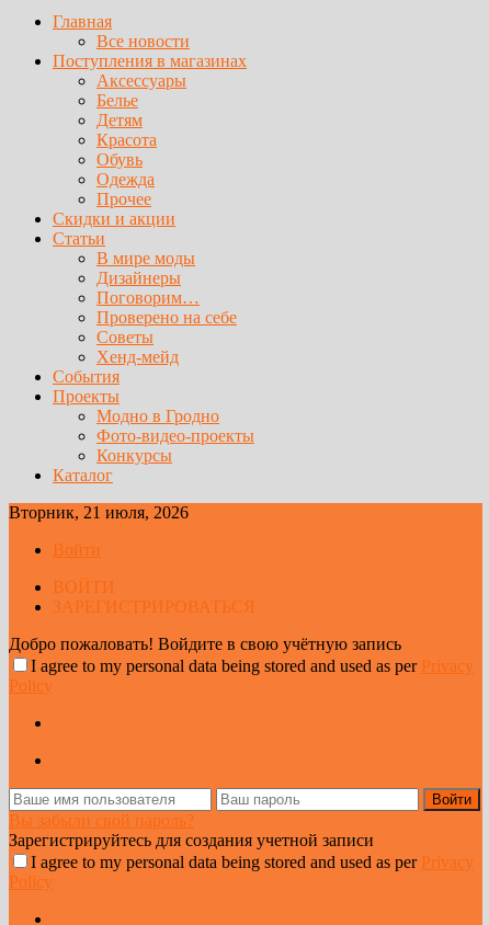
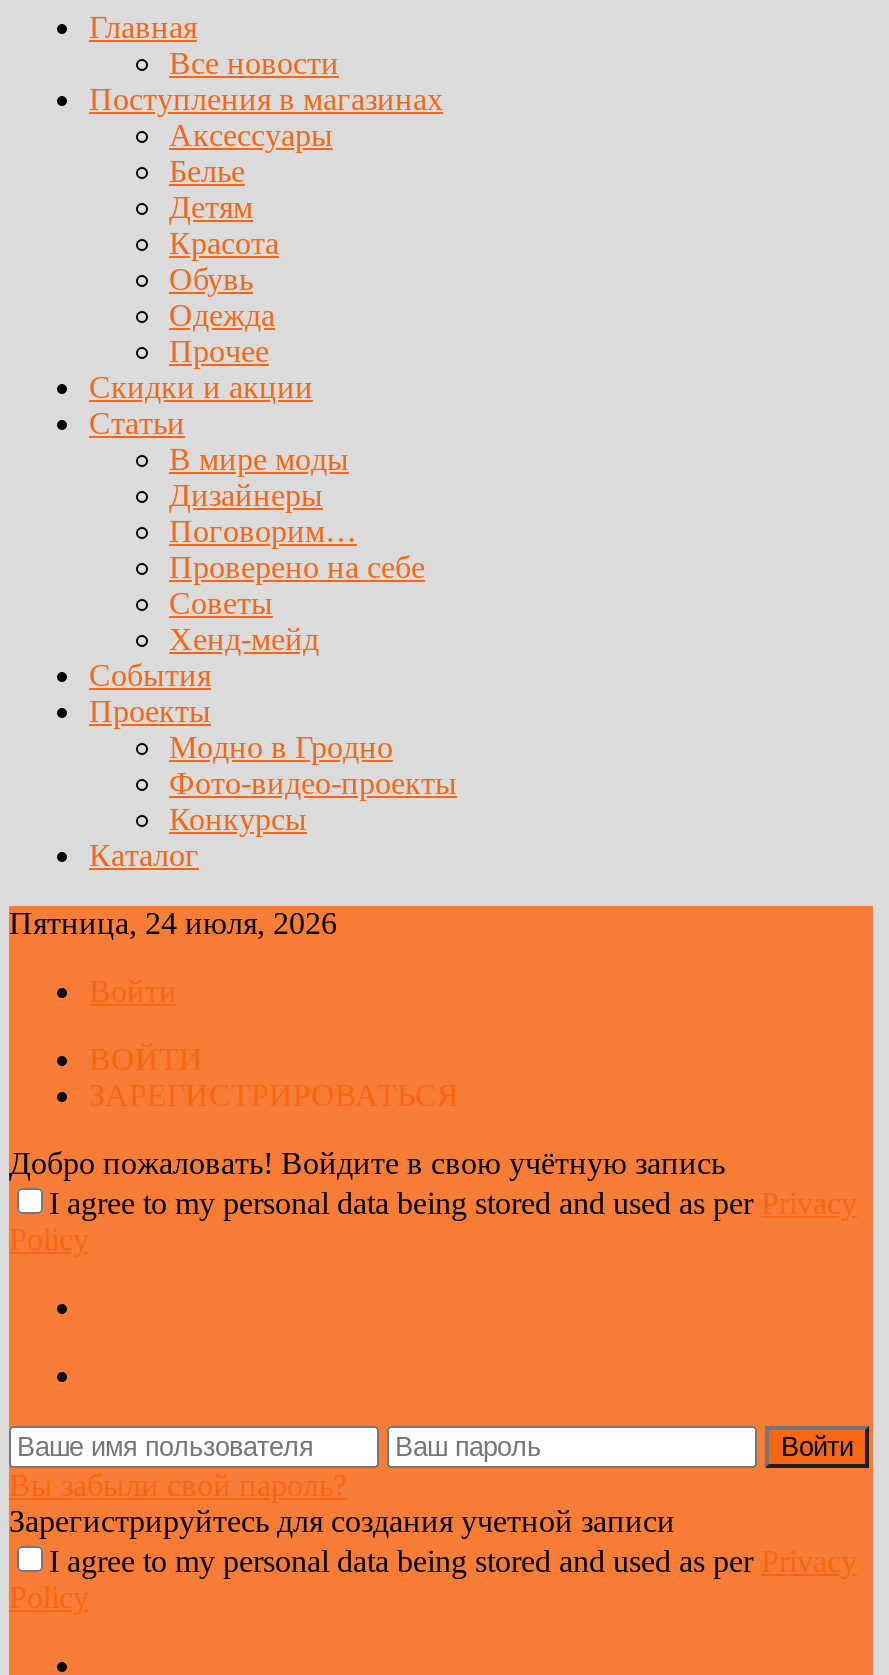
- Вторник, 21 июля, 2026
+ Пятница, 24 июля, 2026
